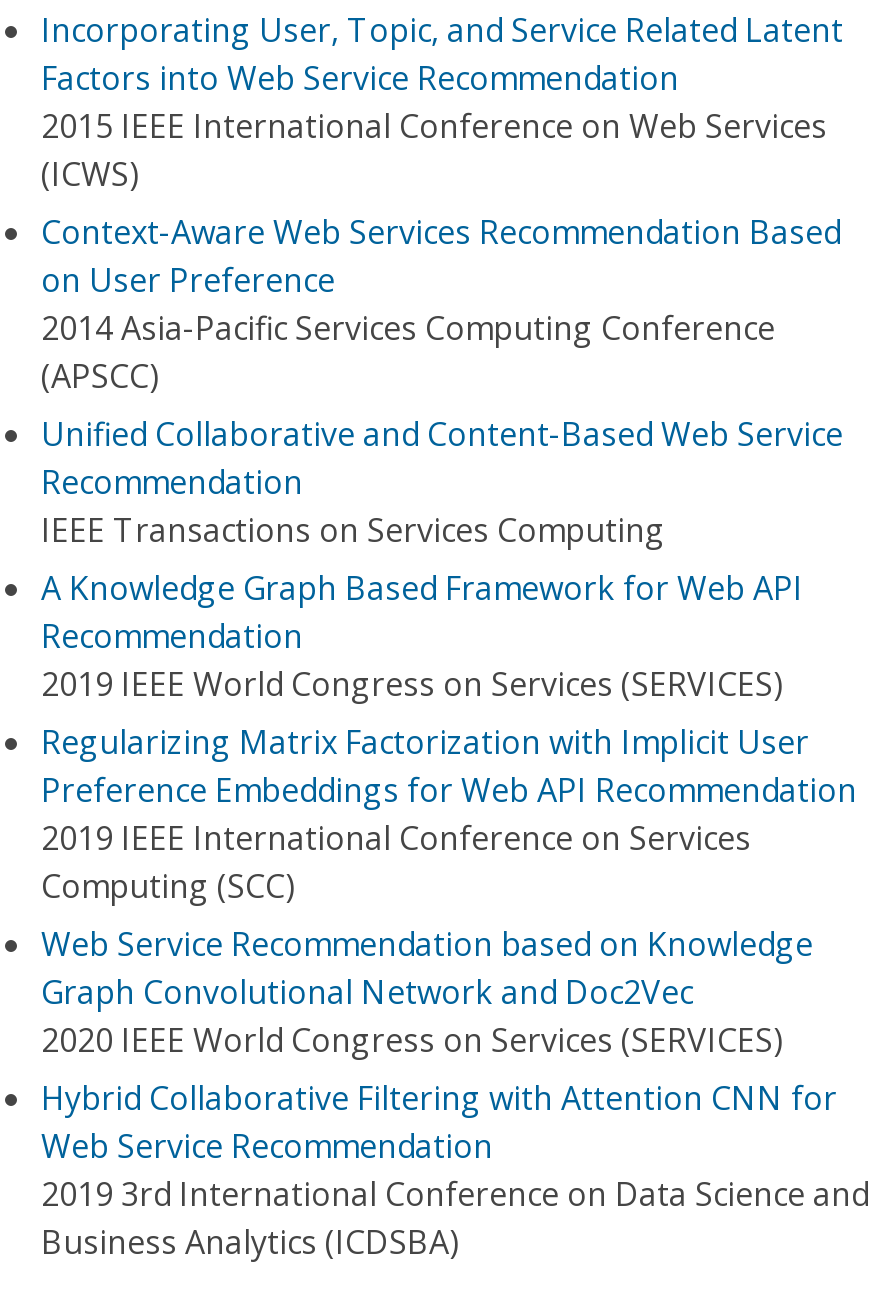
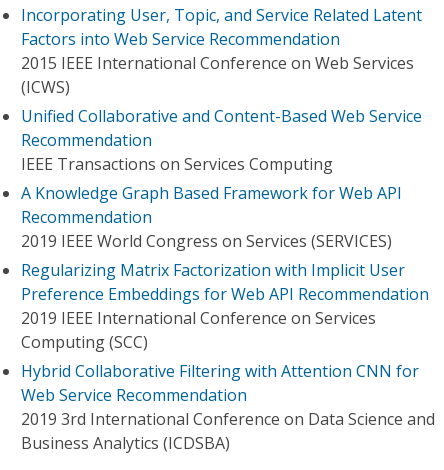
- Context-Aware Web Services Recommendation Based
- on User Preference
- 2014 Asia-Pacific Services Computing Conference
- (APSCC)

- Web Service Recommendation based on Knowledge
- Graph Convolutional Network and Doc2Vec
- 2020 IEEE World Congress on Services (SERVICES)
